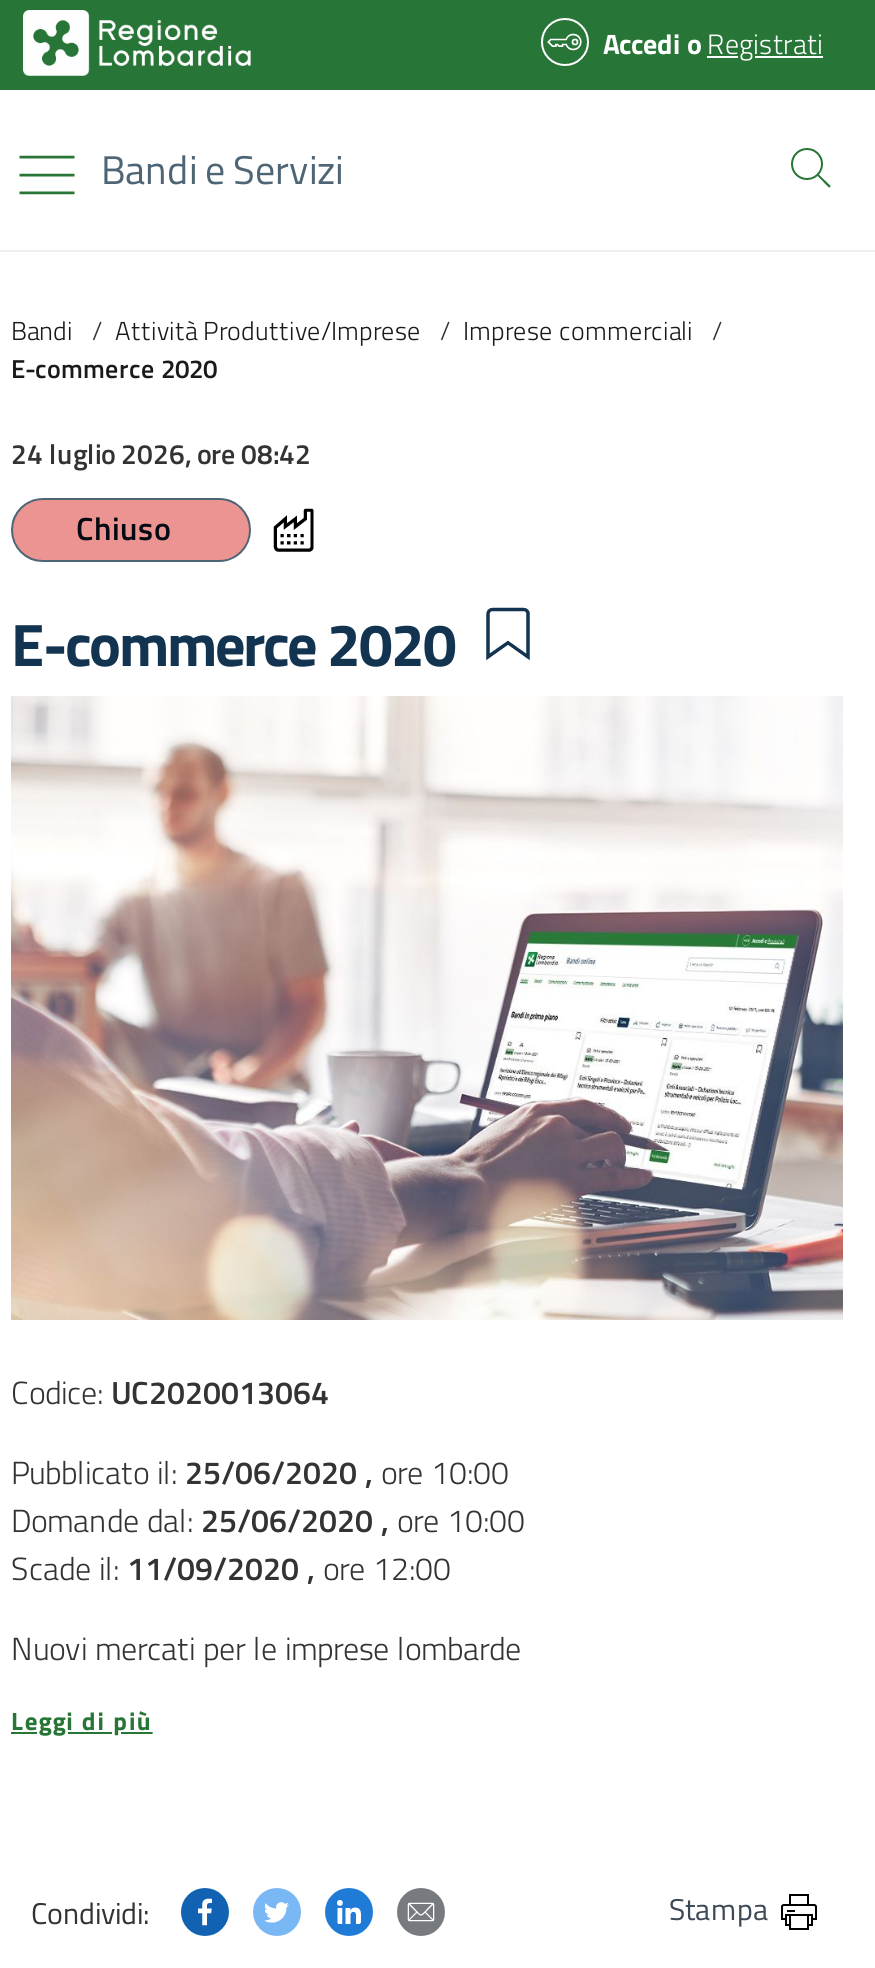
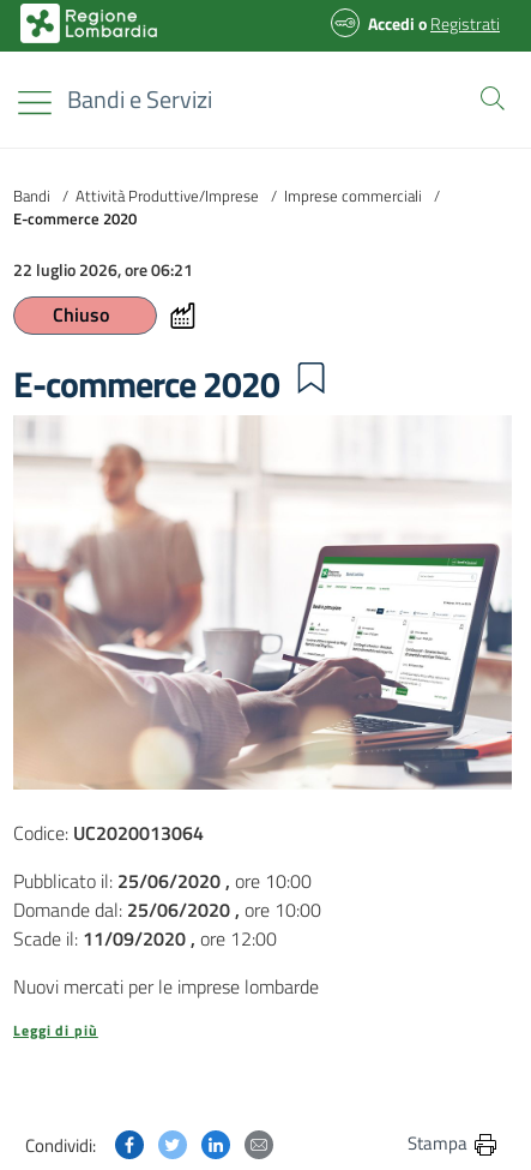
- 24 luglio 2026, ore 08:42
+ 22 luglio 2026, ore 06:21
